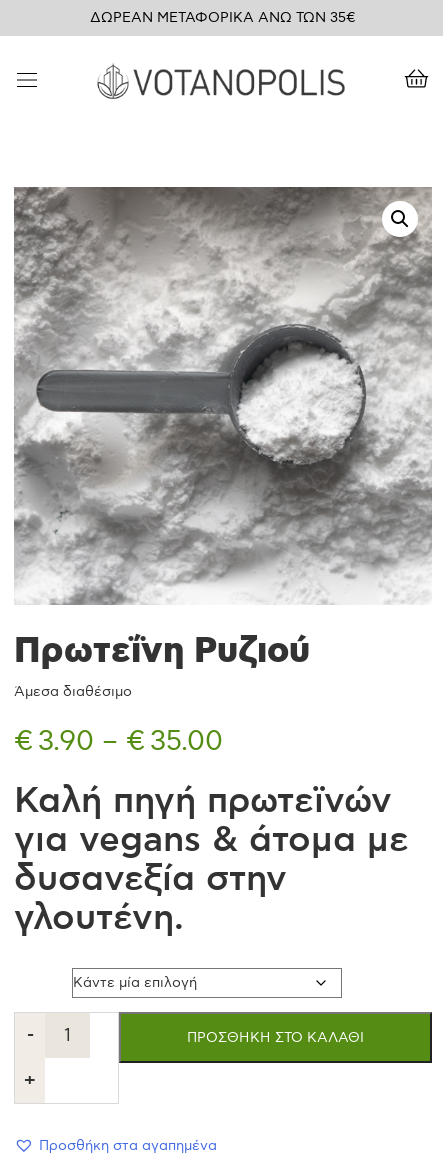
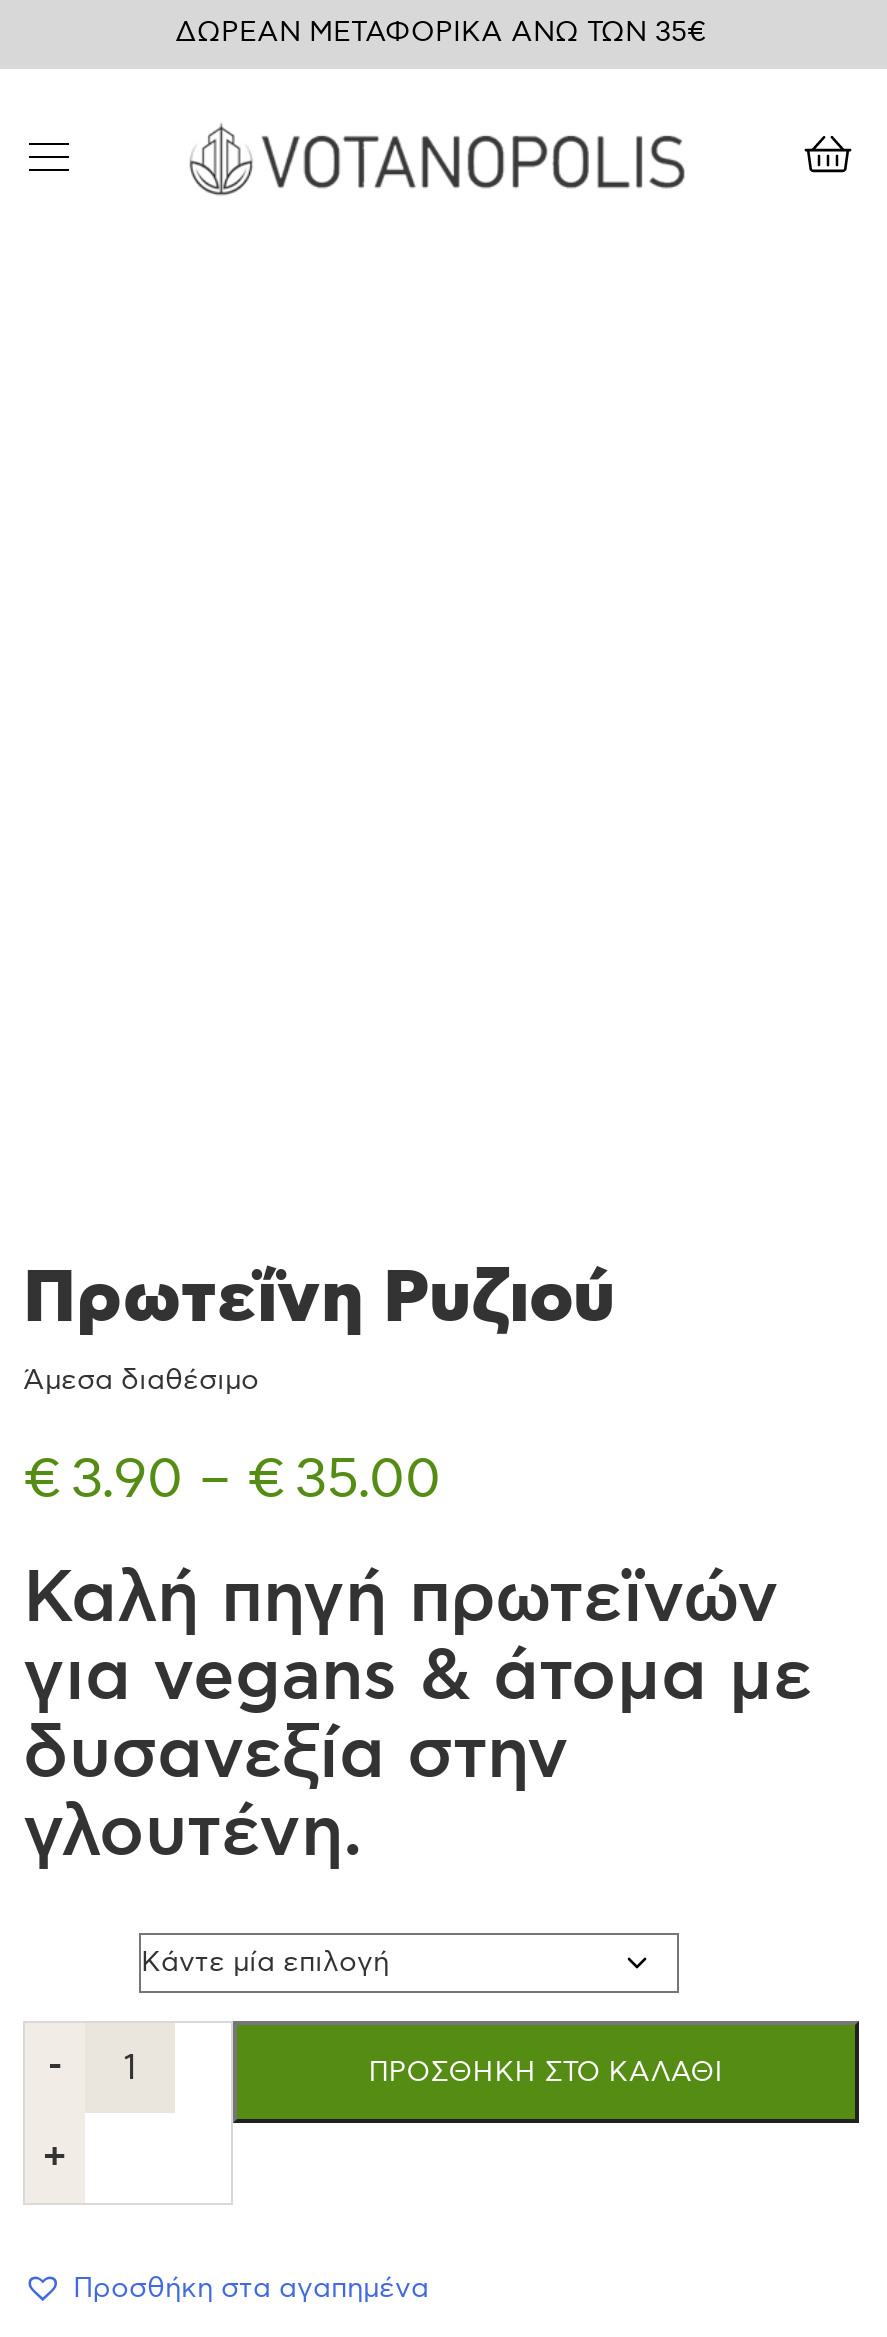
- [image]
